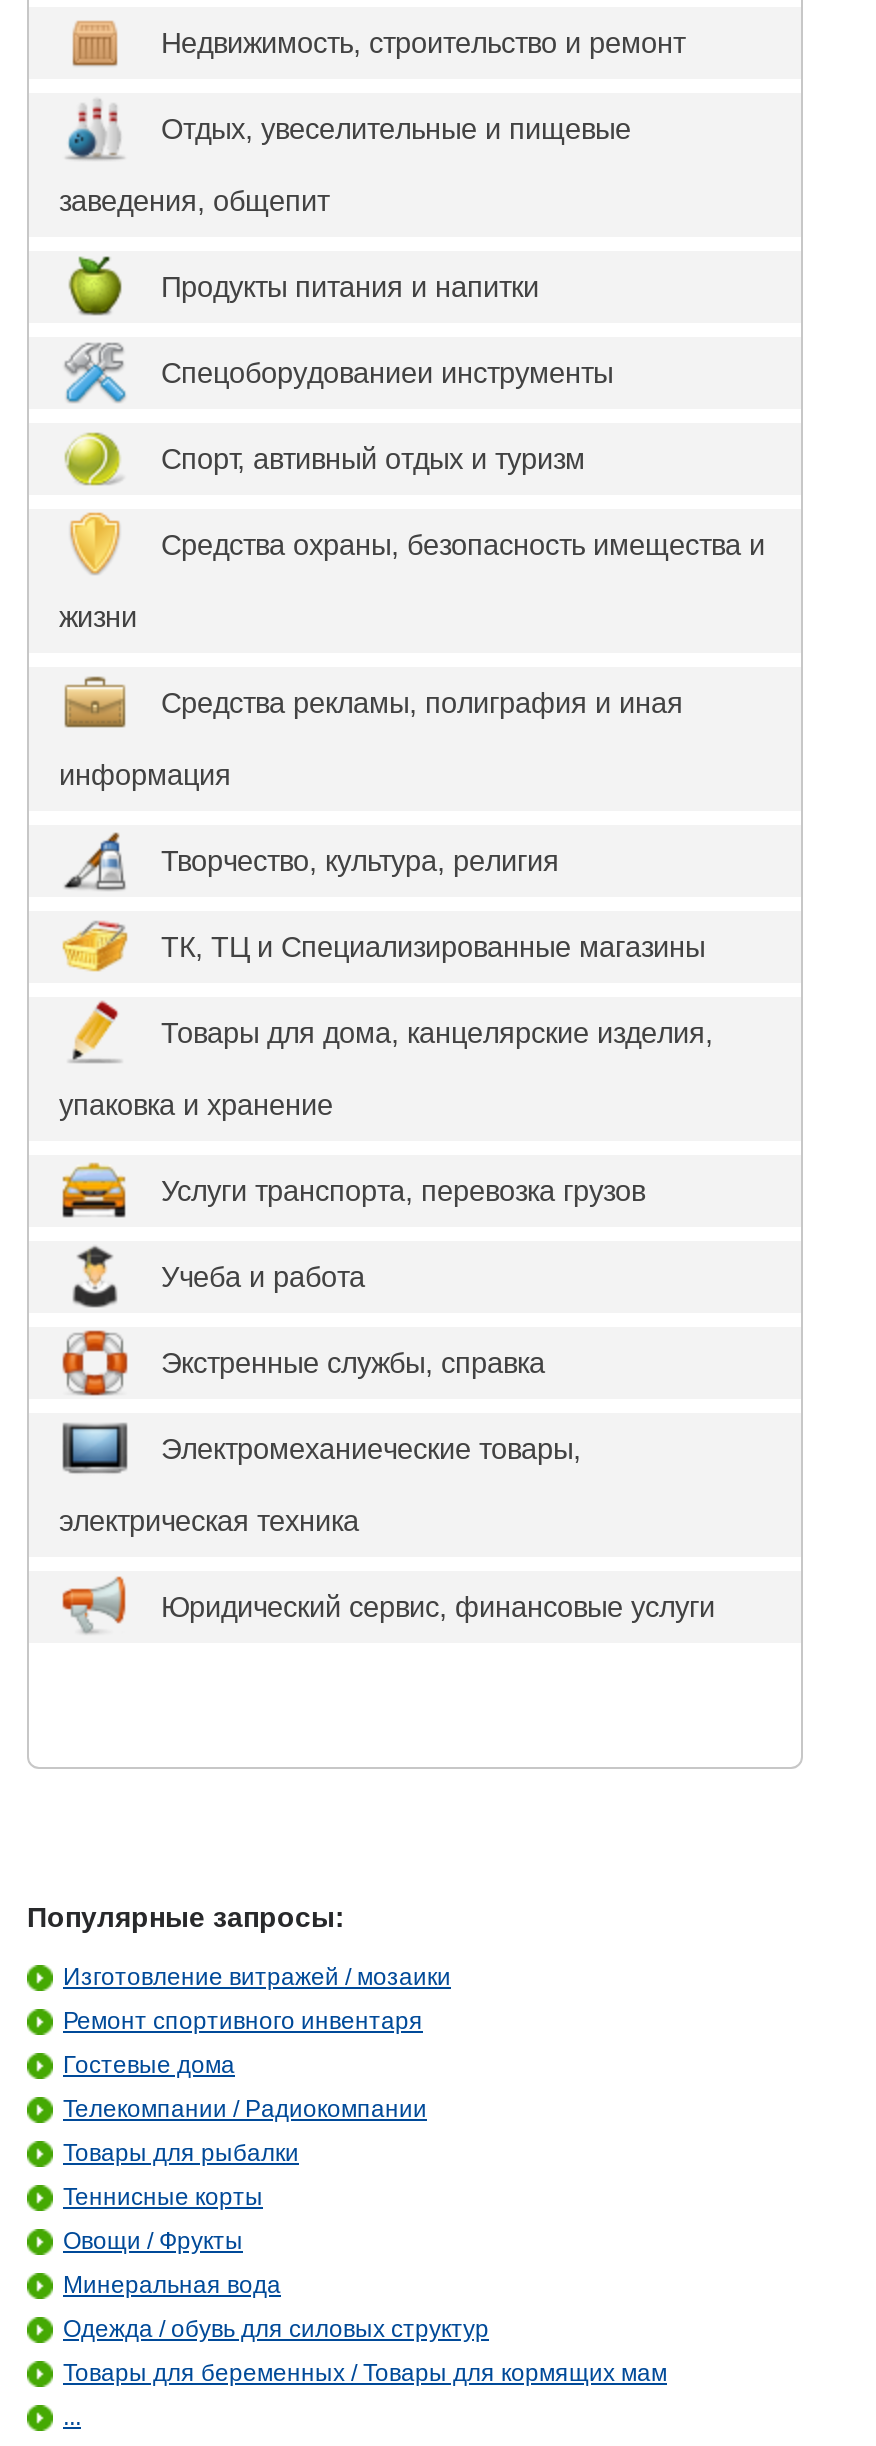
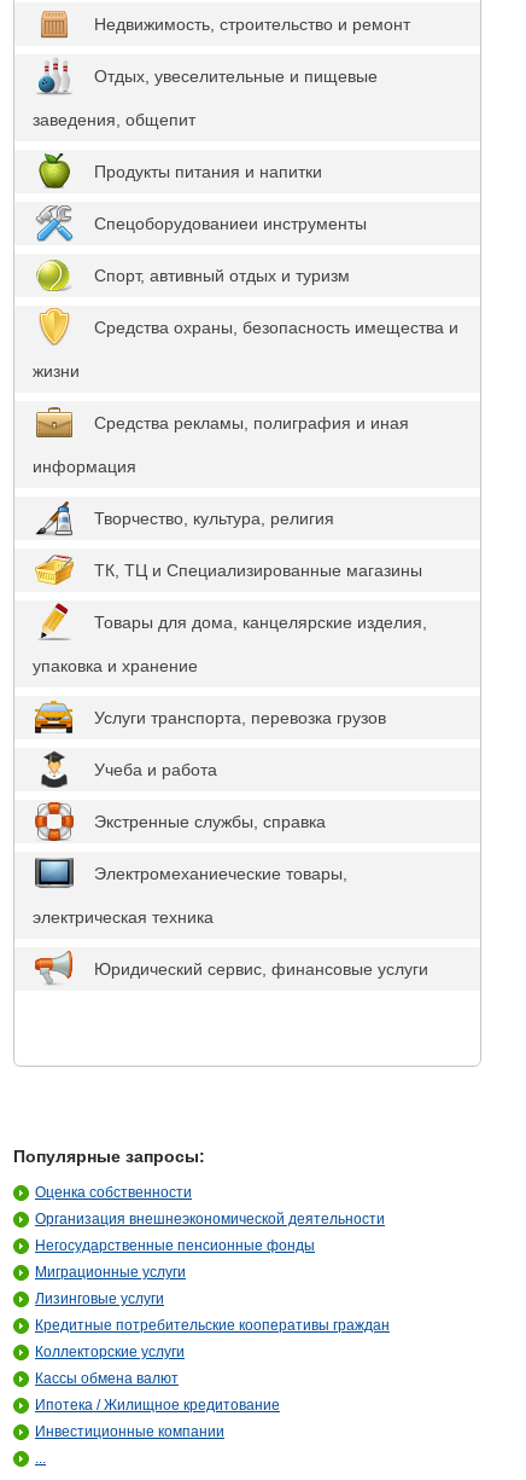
- Изготовление витражей / мозаики
+ Оценка собственности

- Ремонт спортивного инвентаря
+ Организация внешнеэкономической деятельности

- Гостевые дома
+ Негосударственные пенсионные фонды

- Телекомпании / Радиокомпании
+ Миграционные услуги

- Товары для рыбалки
+ Лизинговые услуги

- Теннисные корты
+ Кредитные потребительские кооперативы граждан

- Овощи / Фрукты
+ Коллекторские услуги

- Минеральная вода
+ Кассы обмена валют

- Одежда / обувь для силовых структур
+ Ипотека / Жилищное кредитование

- Товары для беременных / Товары для кормящих мам
+ Инвестиционные компании
